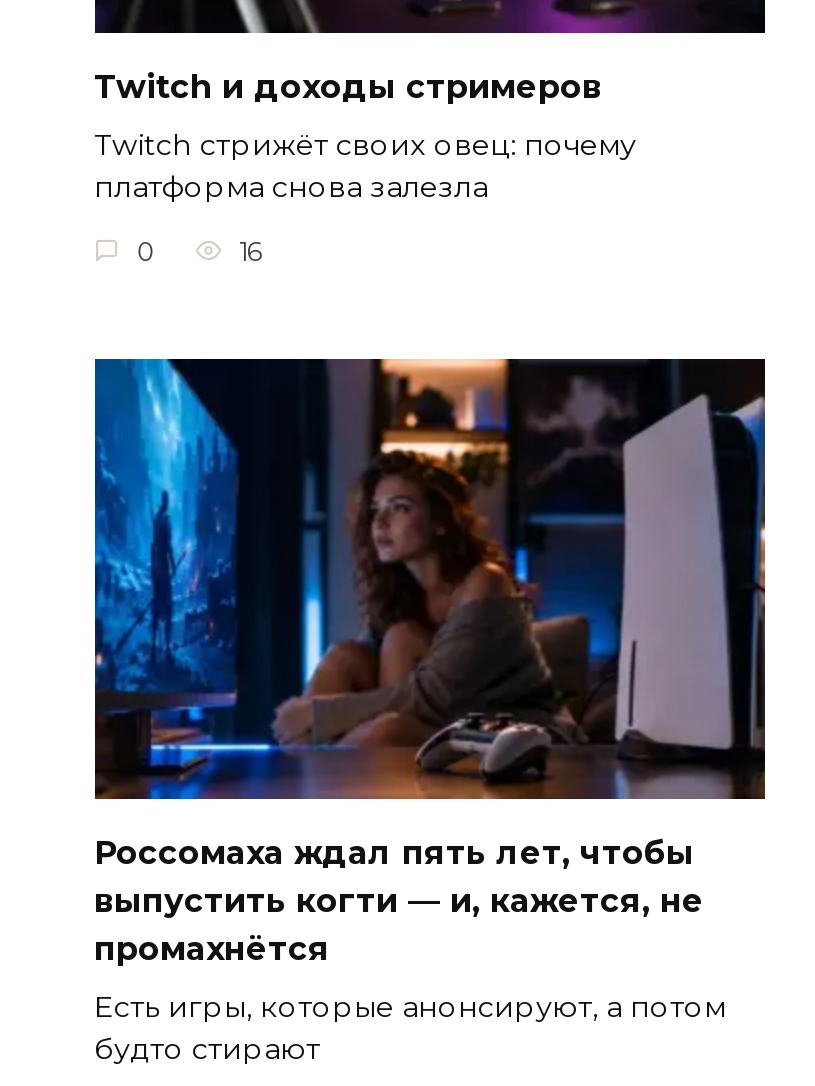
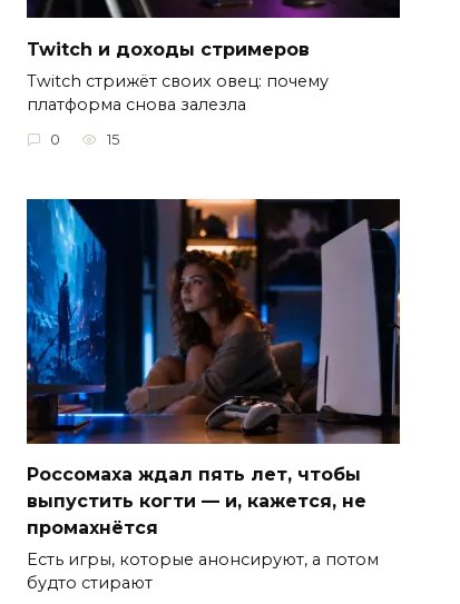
- 16
+ 15
